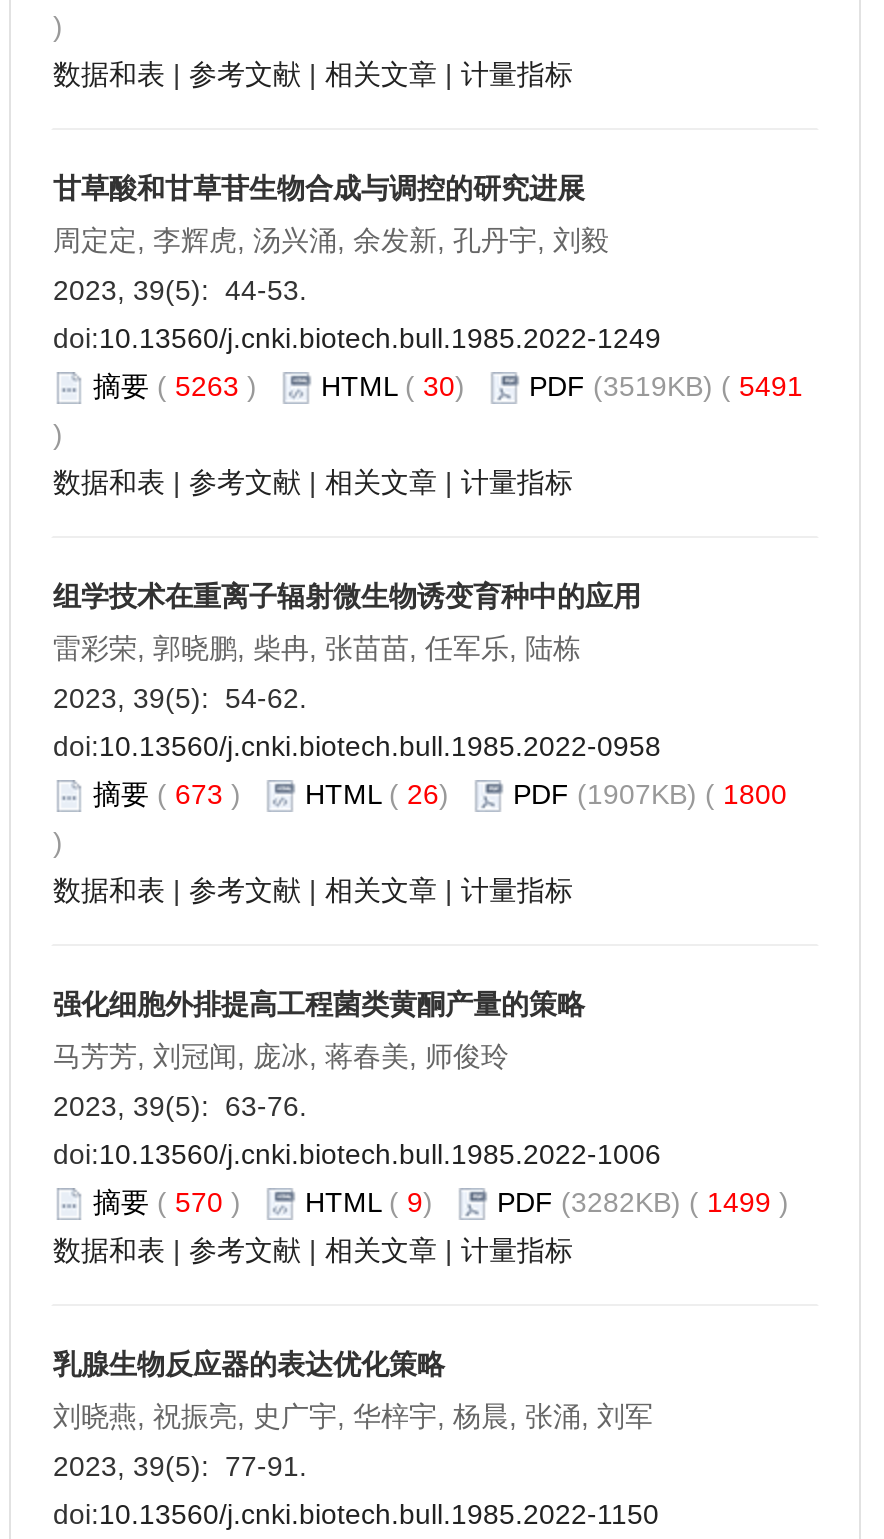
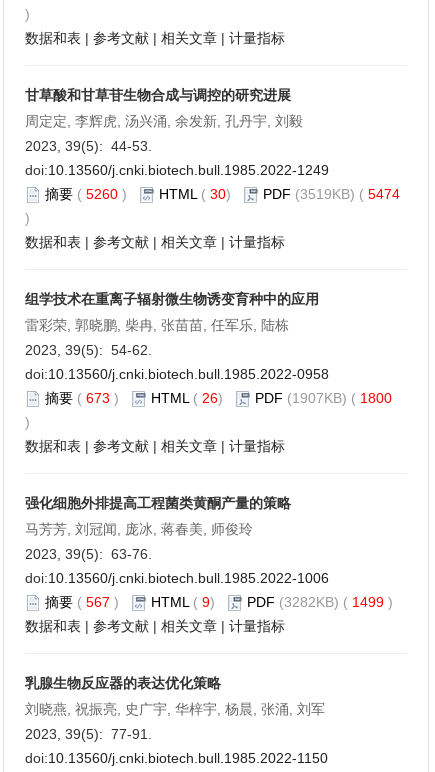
- 摘要(5263)
+ 摘要(5260)

- PDF (3519KB) (5491
+ PDF (3519KB) (5474

- 摘要(570) HTML (9) PDF (3282KB) (1499)
+ 摘要(567) HTML (9) PDF (3282KB) (1499)
